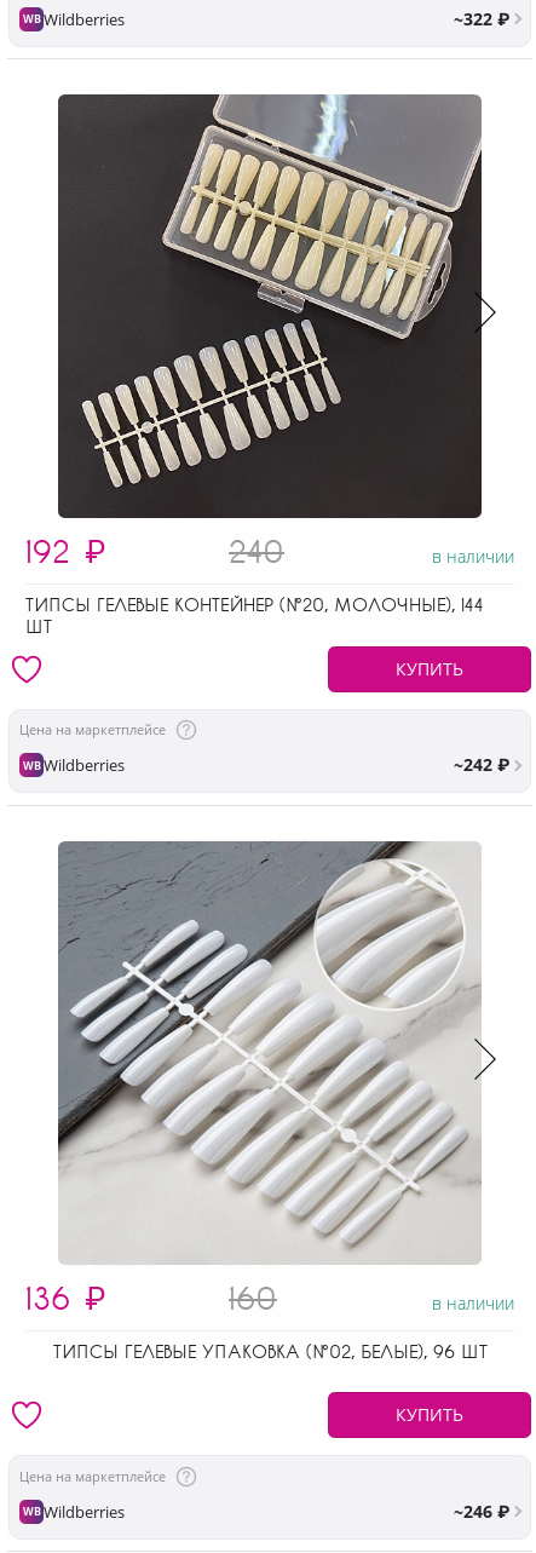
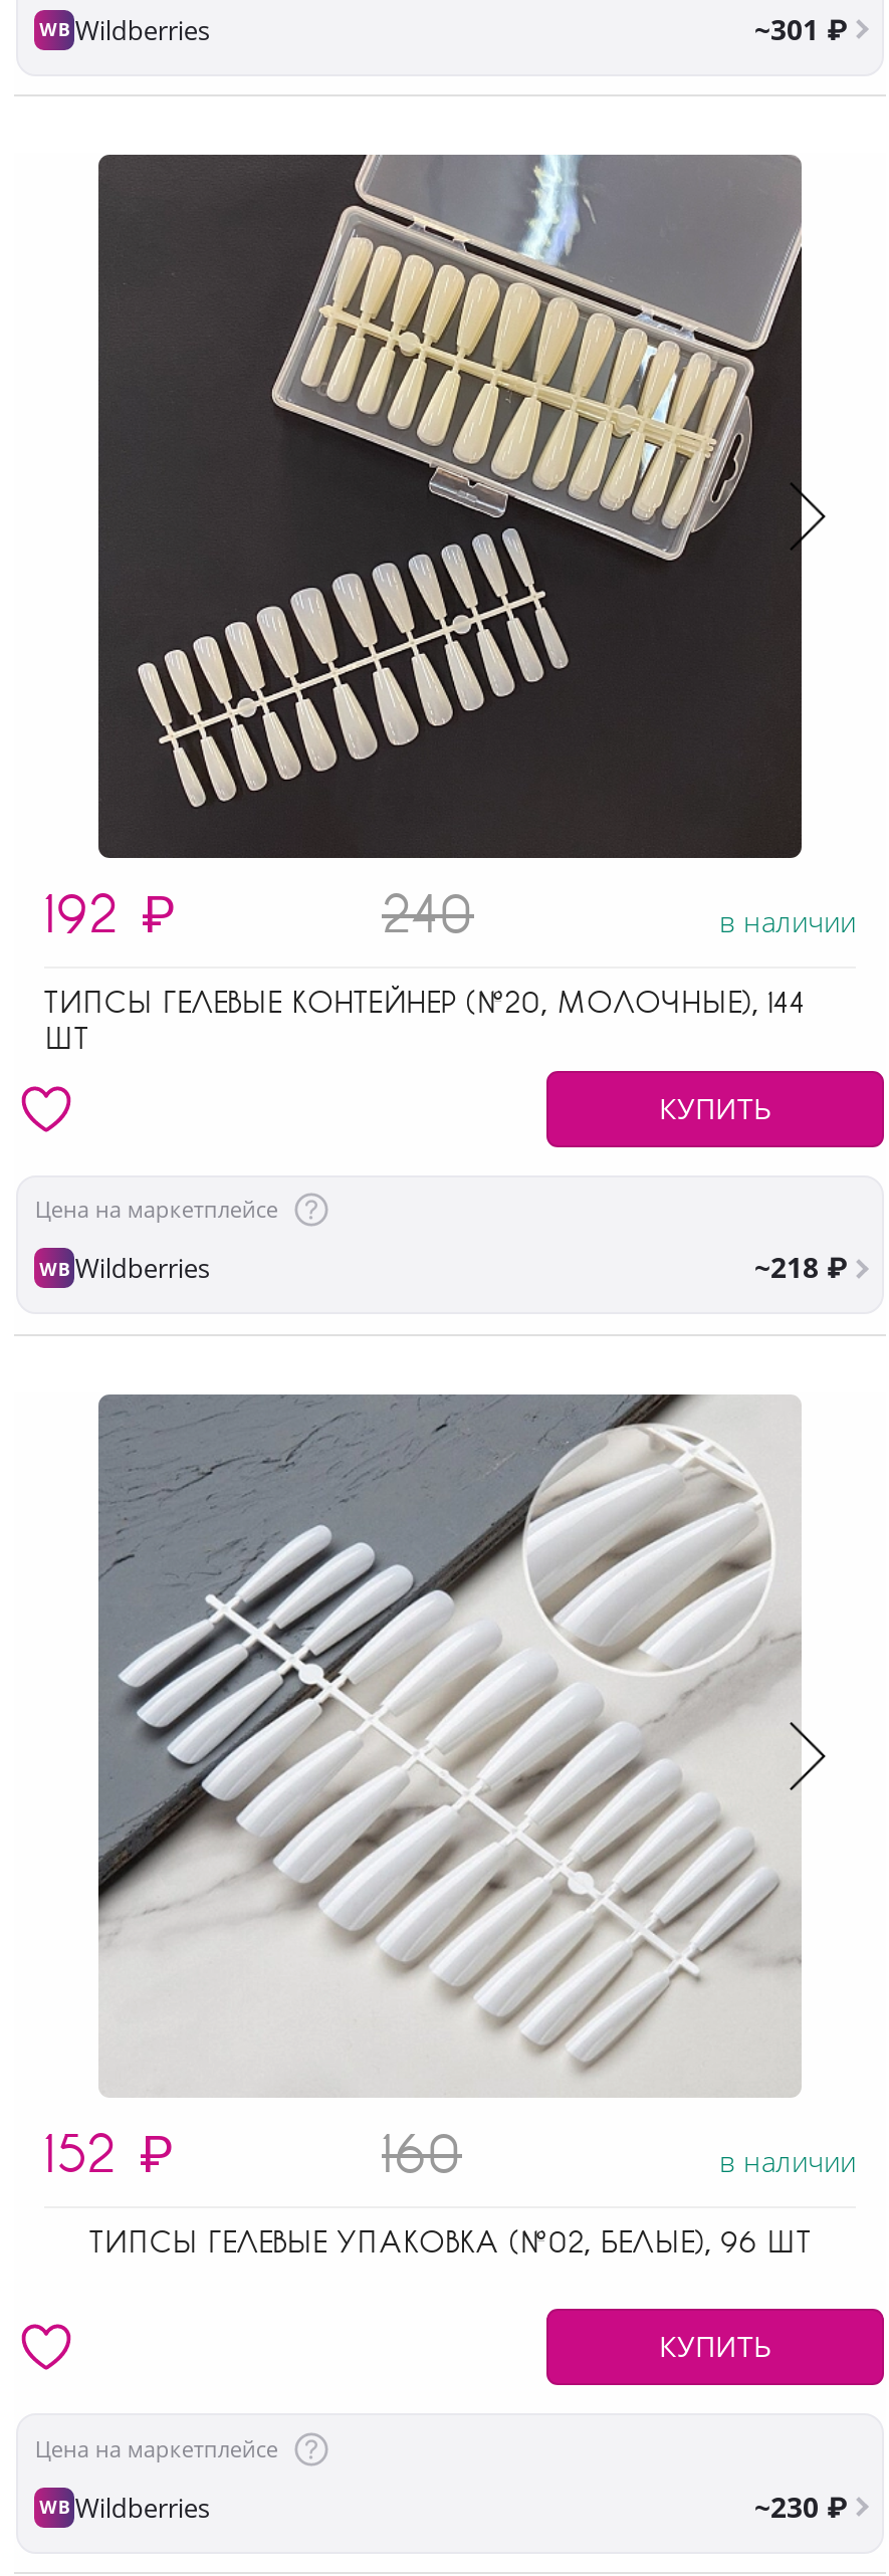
- ~322 ₽
+ ~301 ₽

- ~242 ₽
+ ~218 ₽

- 136 ₽
+ 152 ₽

- ~246 ₽
+ ~230 ₽
